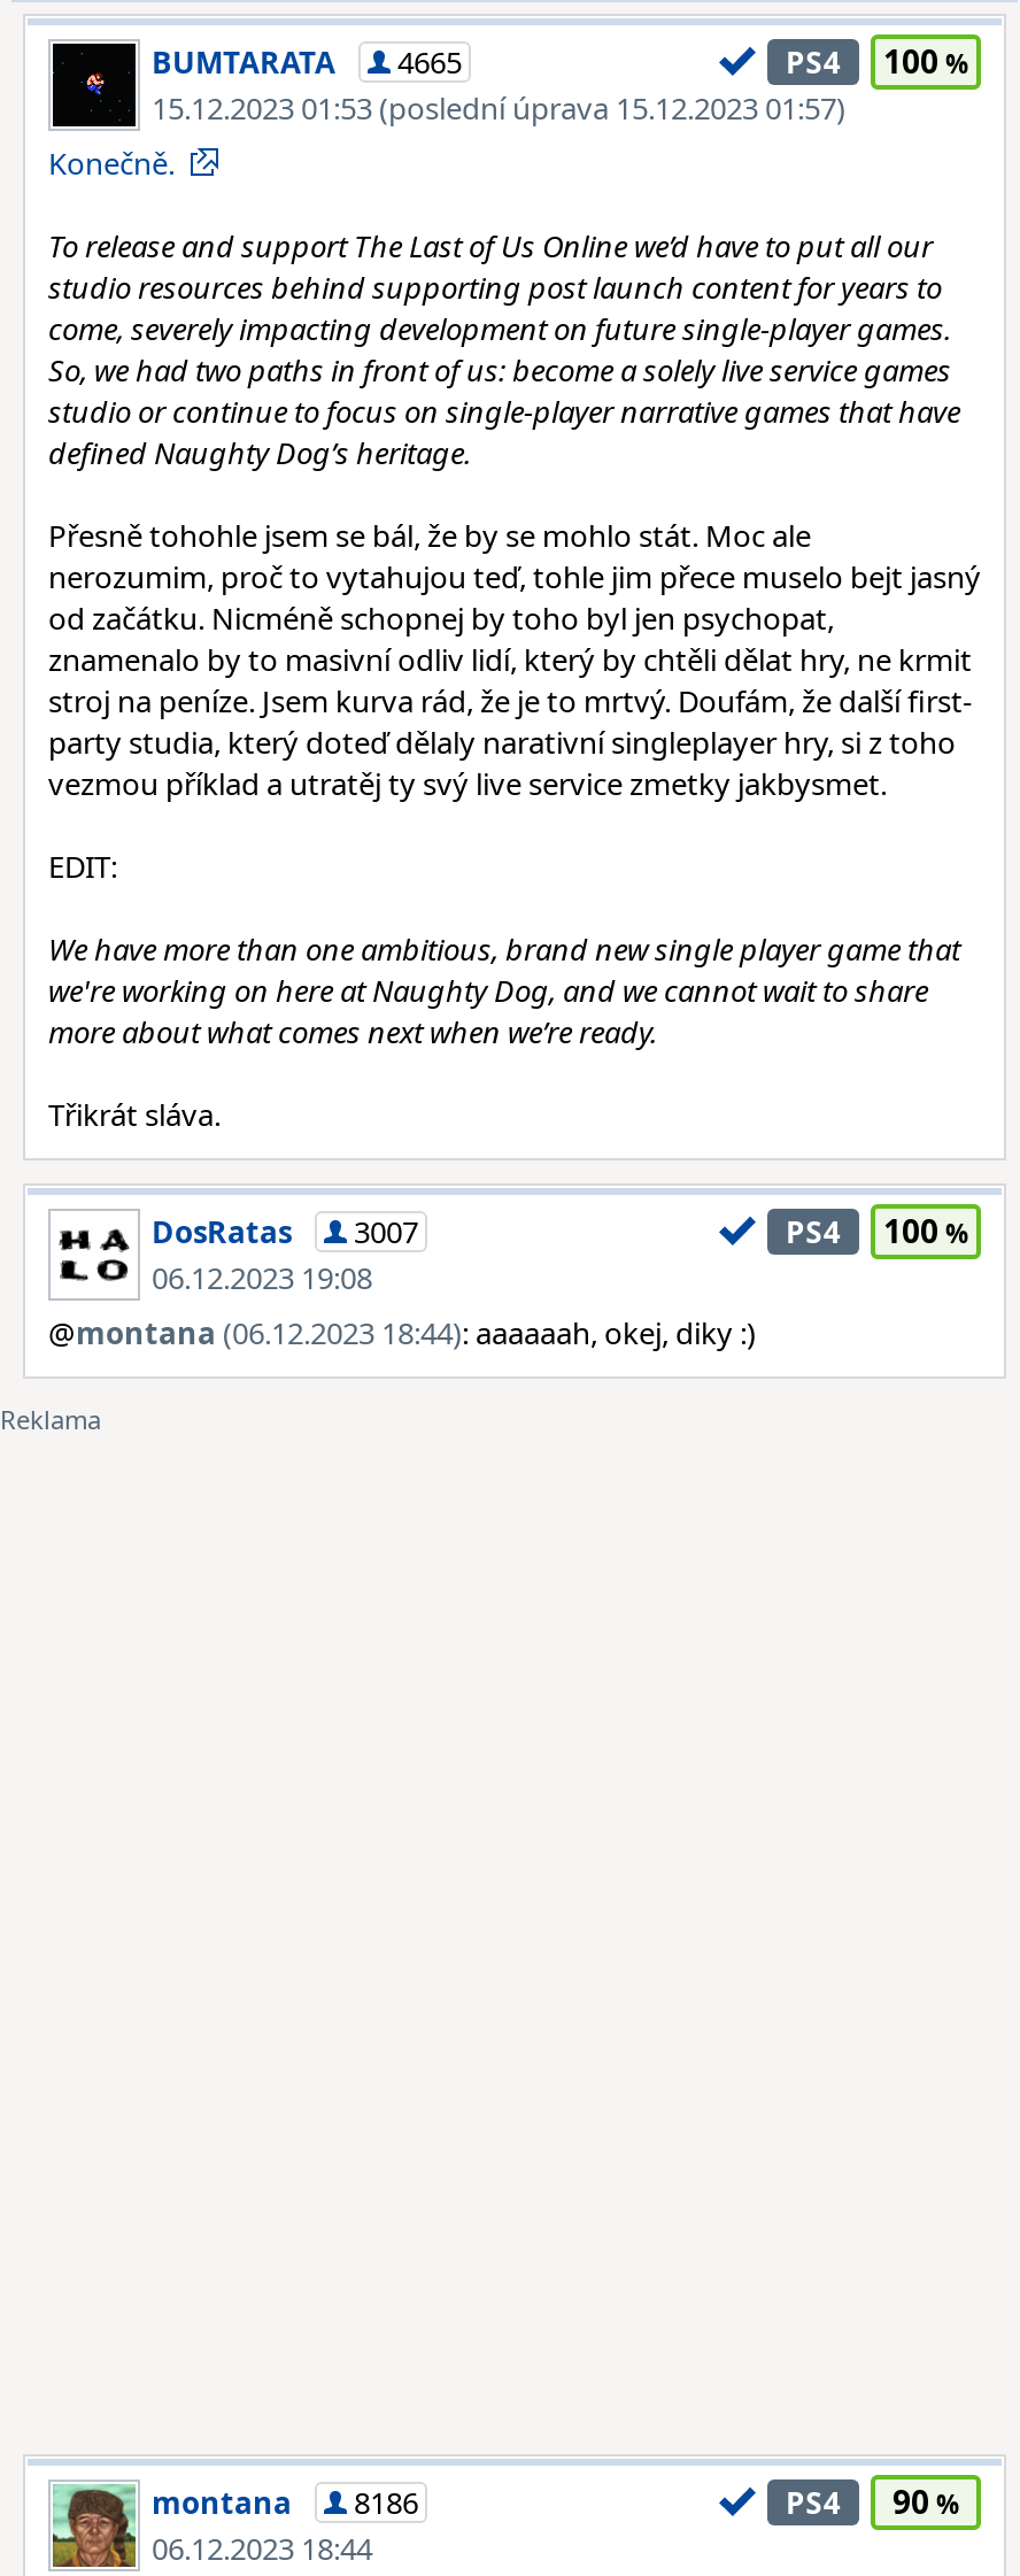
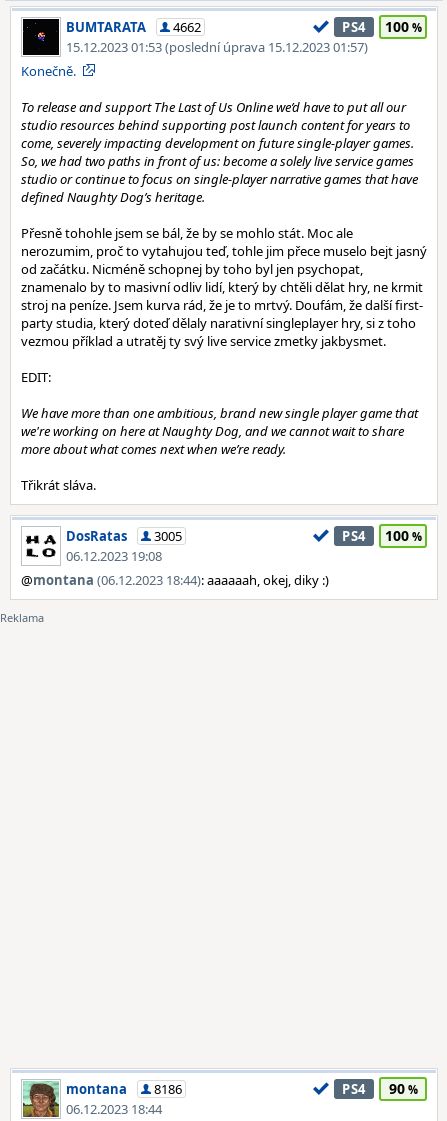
- BUMTARATA 4665
+ BUMTARATA 4662

- DosRatas 3007
+ DosRatas 3005
